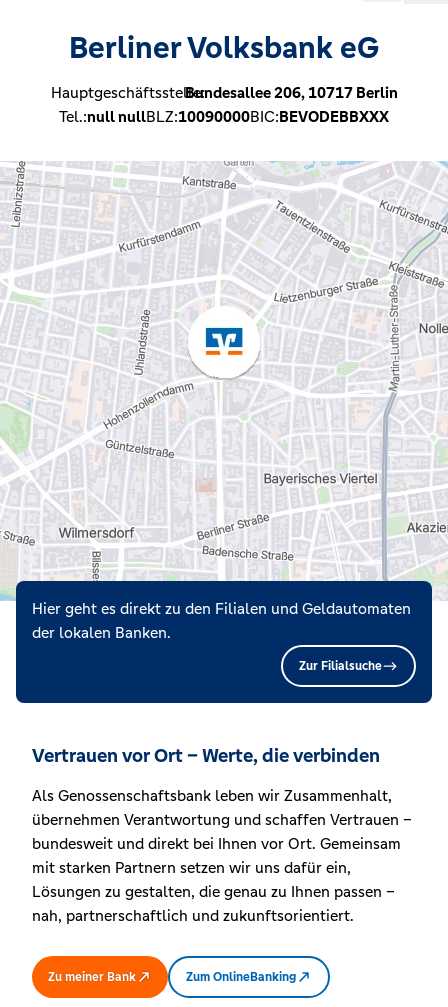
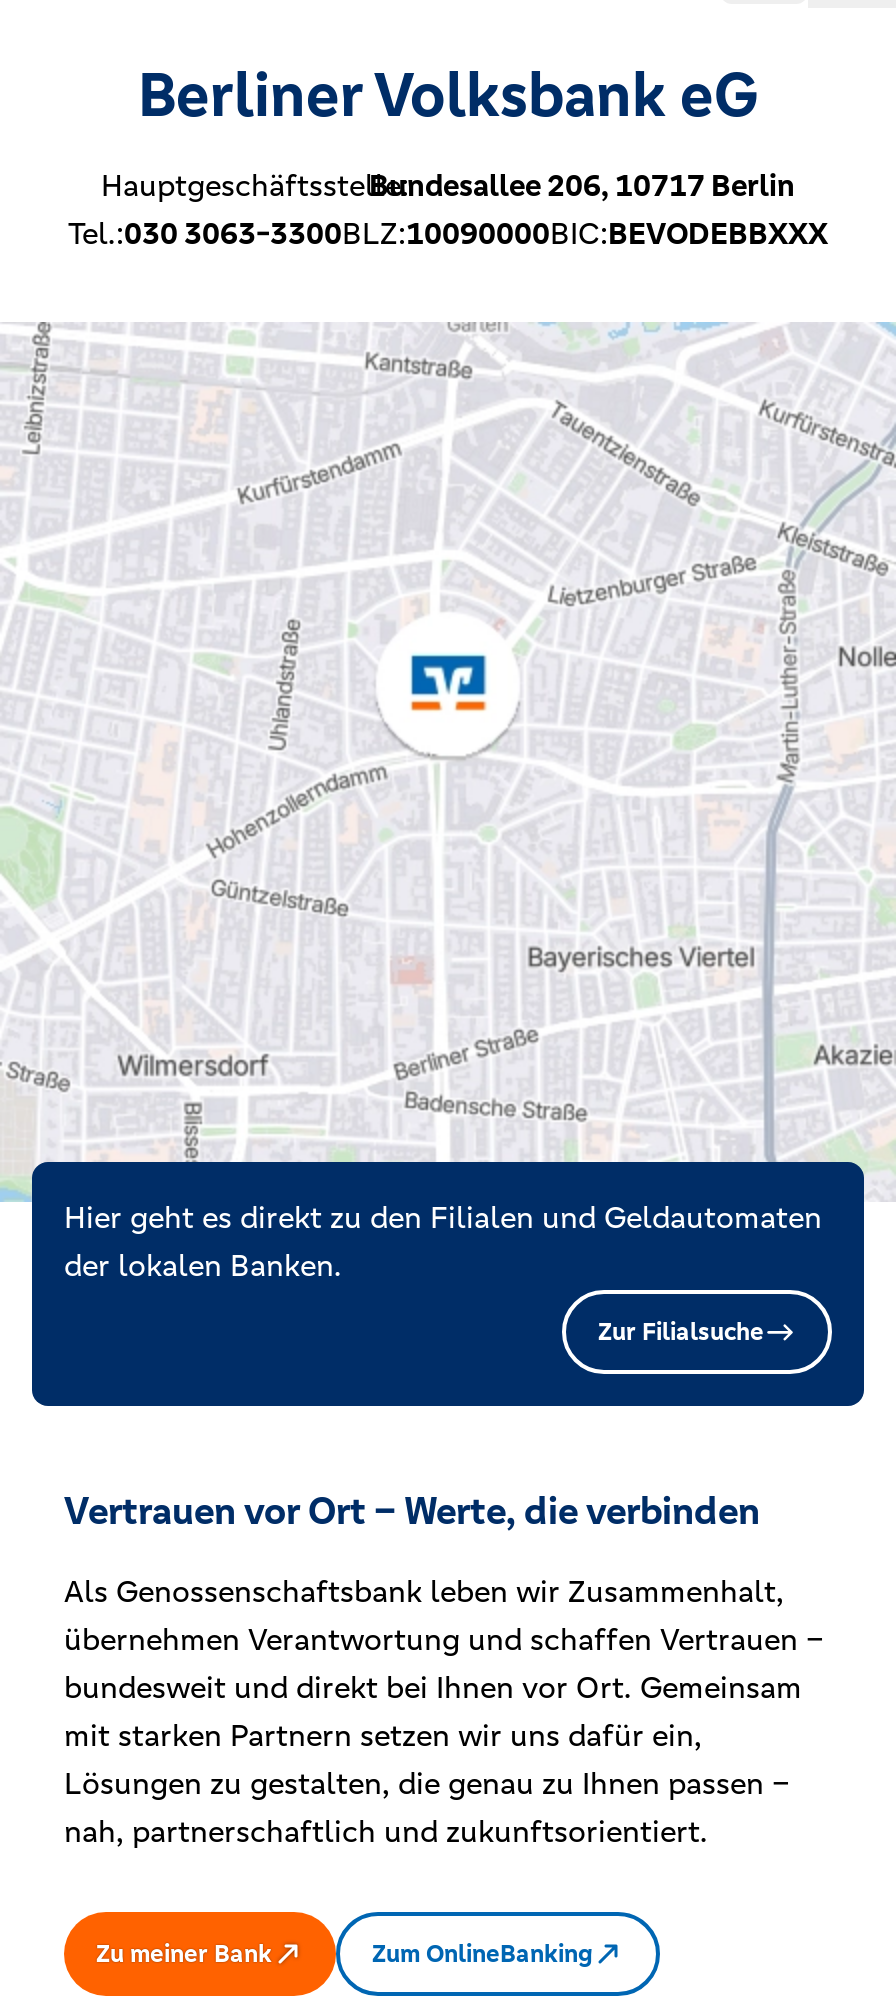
- Tel.:null nullBLZ:10090000BIC:BEVODEBBXXX
+ Tel.:030 3063-3300BLZ:10090000BIC:BEVODEBBXXX
